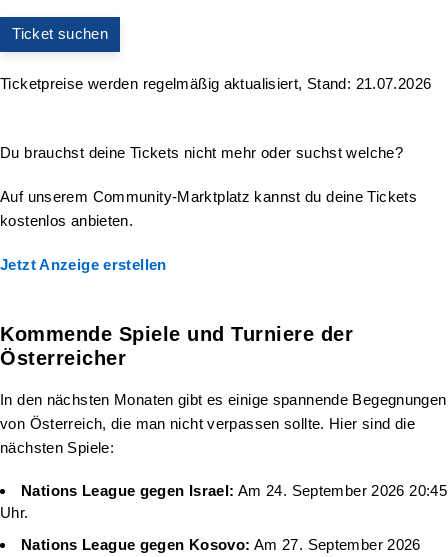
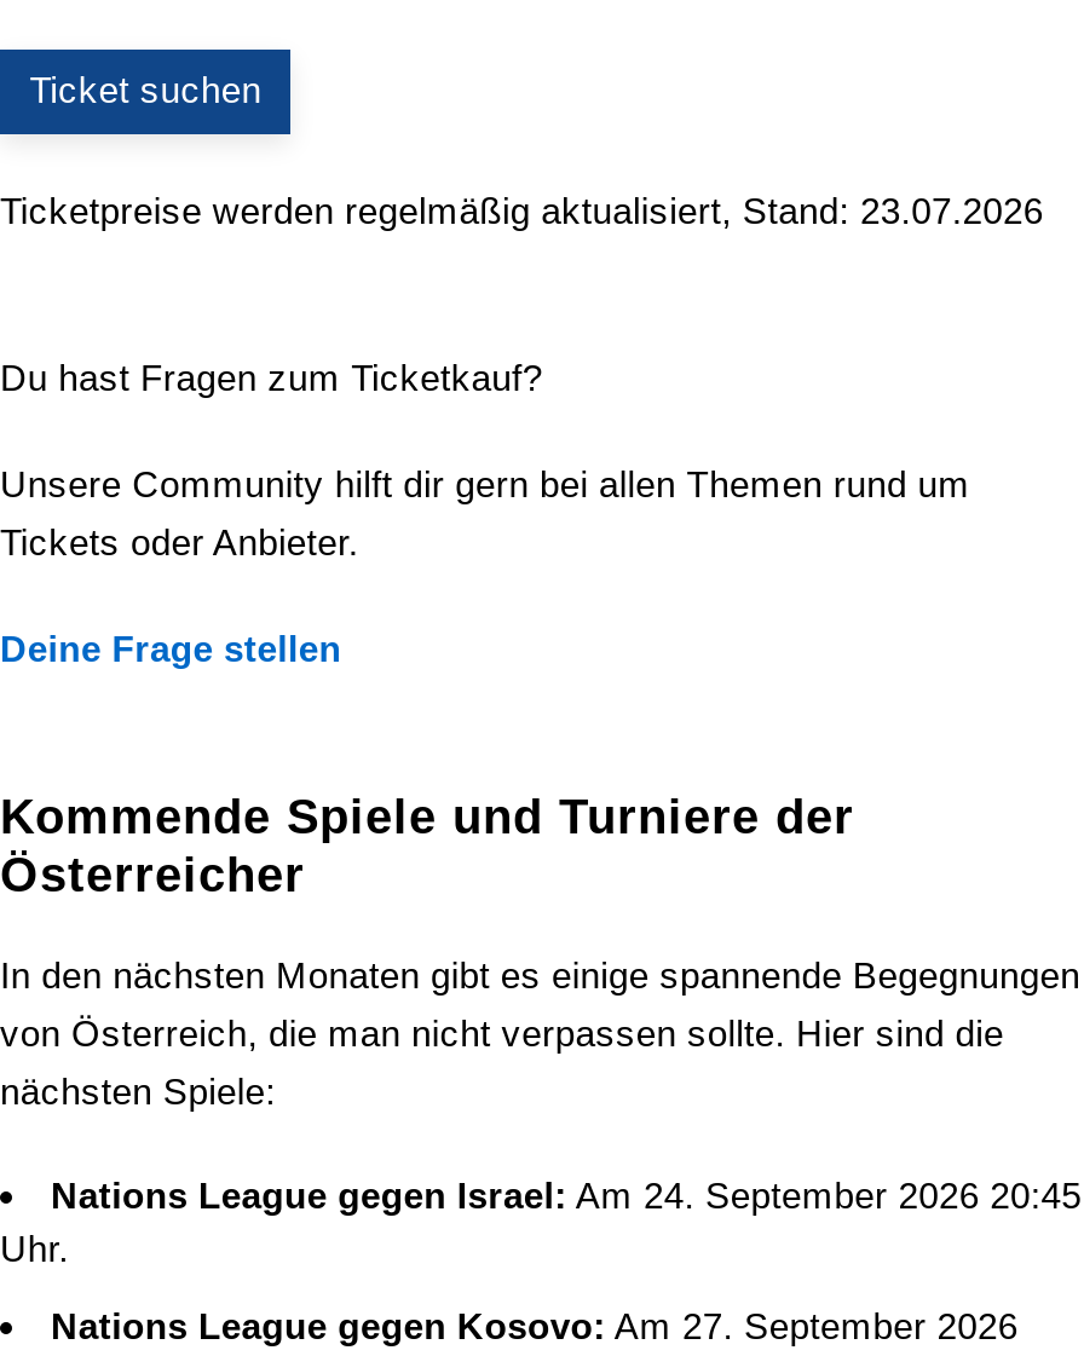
- Ticketpreise werden regelmäßig aktualisiert, Stand: 21.07.2026
+ Ticketpreise werden regelmäßig aktualisiert, Stand: 23.07.2026

- Du brauchst deine Tickets nicht mehr oder suchst welche?
+ Du hast Fragen zum Ticketkauf?

- Auf unserem Community-Marktplatz kannst du deine Tickets
- kostenlos anbieten.
+ Unsere Community hilft dir gern bei allen Themen rund um
+ Tickets oder Anbieter.

- Jetzt Anzeige erstellen
+ Deine Frage stellen
